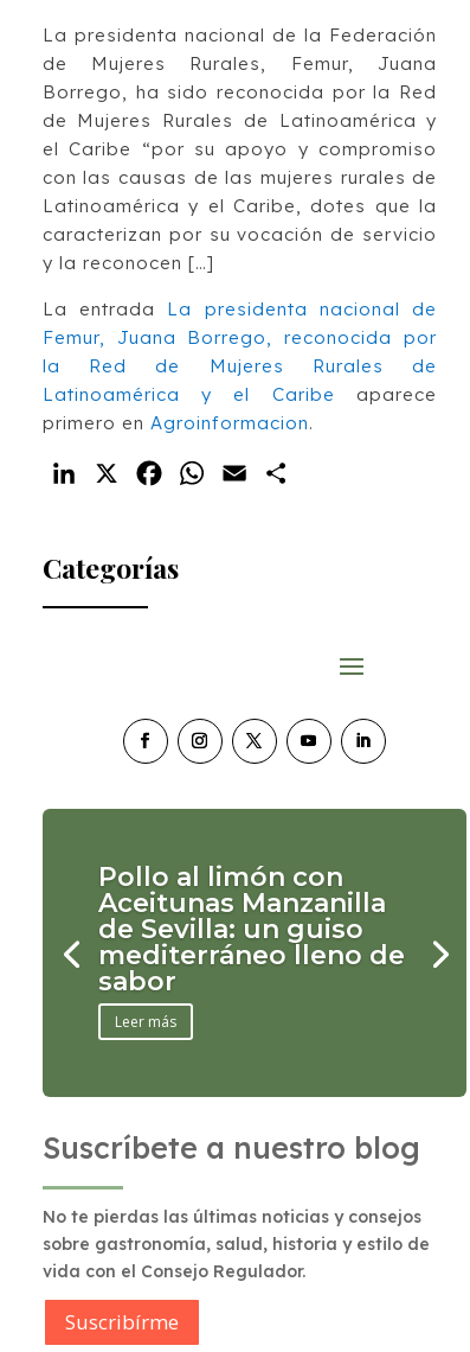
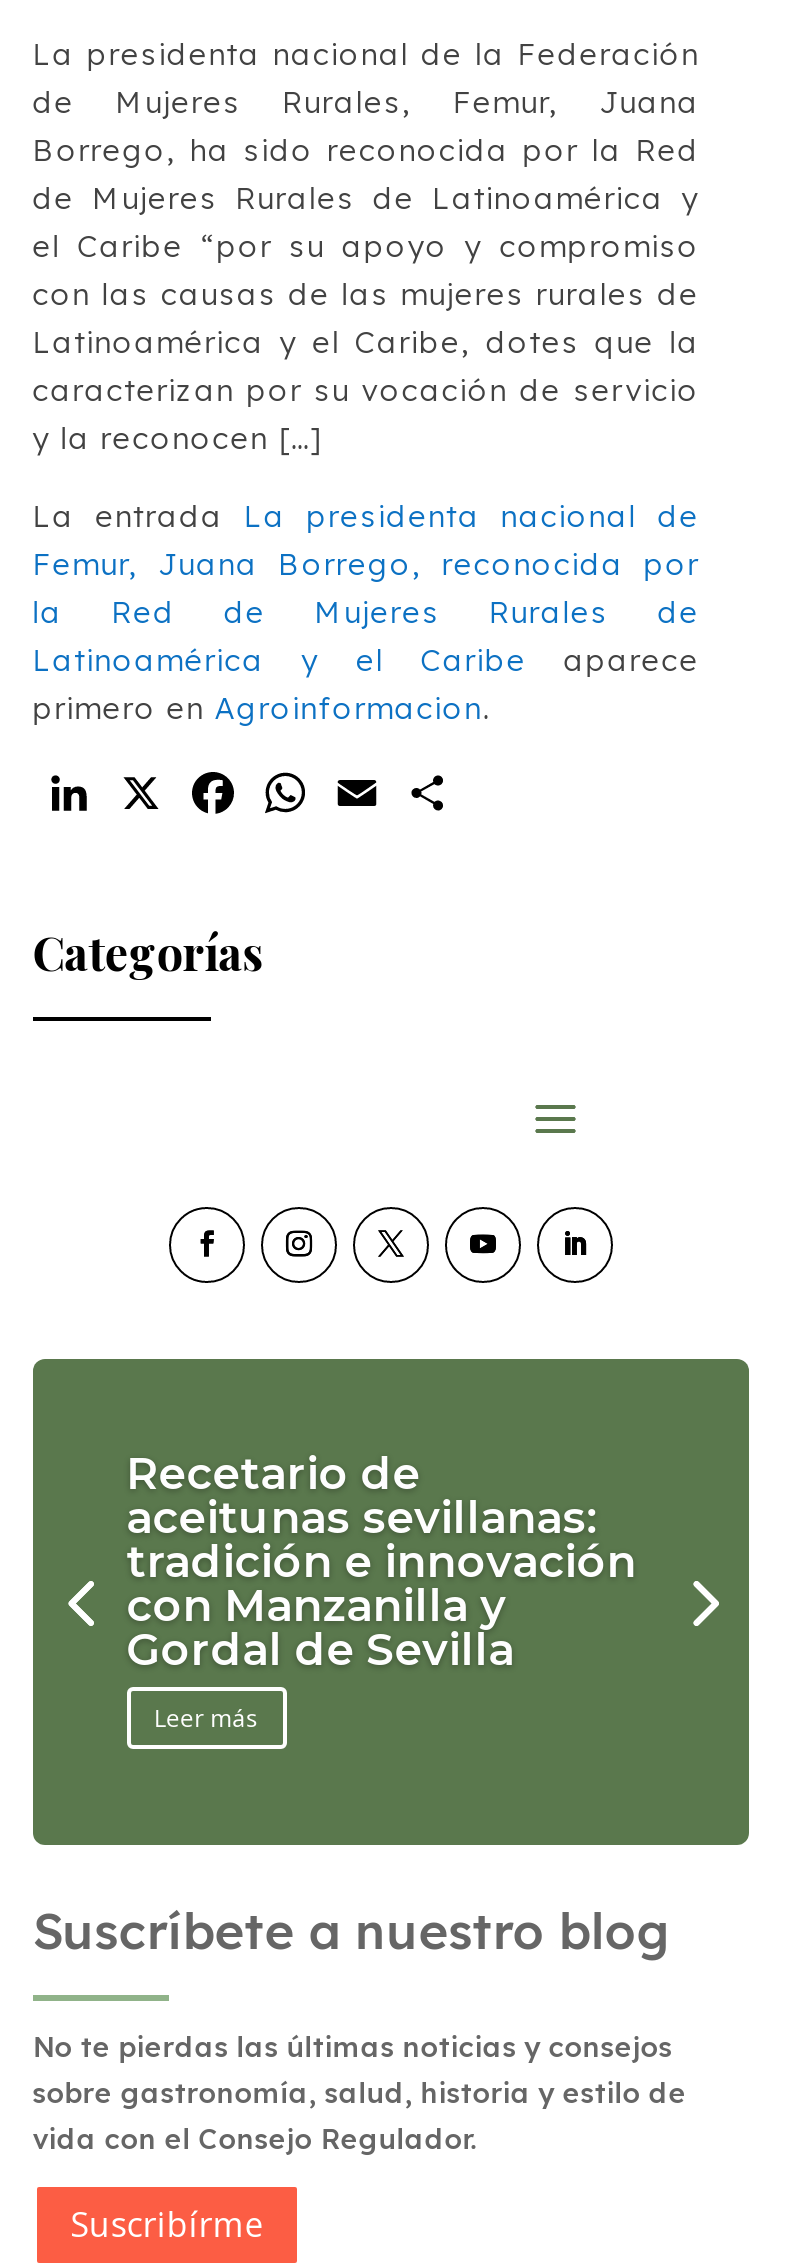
- Pollo al limón con
- Aceitunas Manzanilla
- de Sevilla: un guiso
- mediterráneo lleno de
- sabor
+ Recetario de
+ aceitunas sevillanas:
+ tradición e innovación
+ con Manzanilla y
+ Gordal de Sevilla
